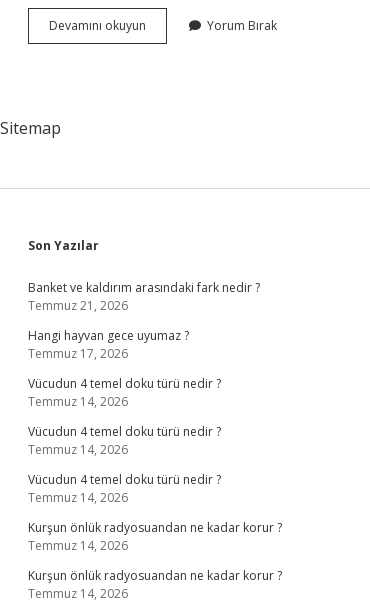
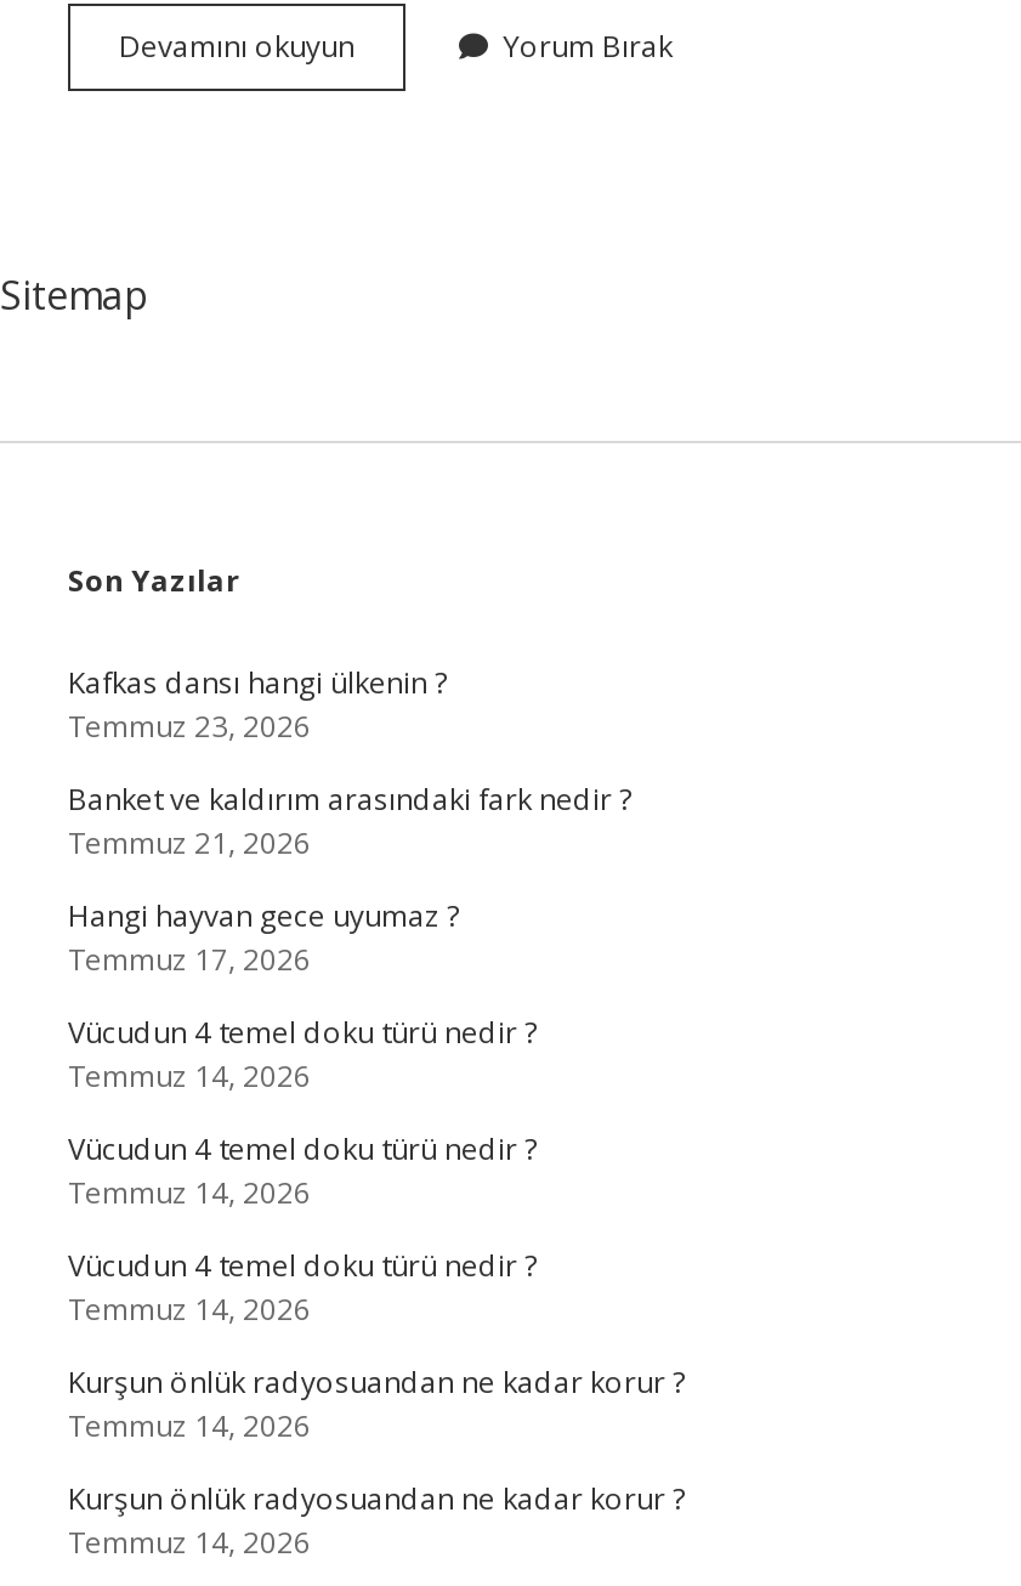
+ Kafkas dansı hangi ülkenin ?
+ Temmuz 23, 2026
